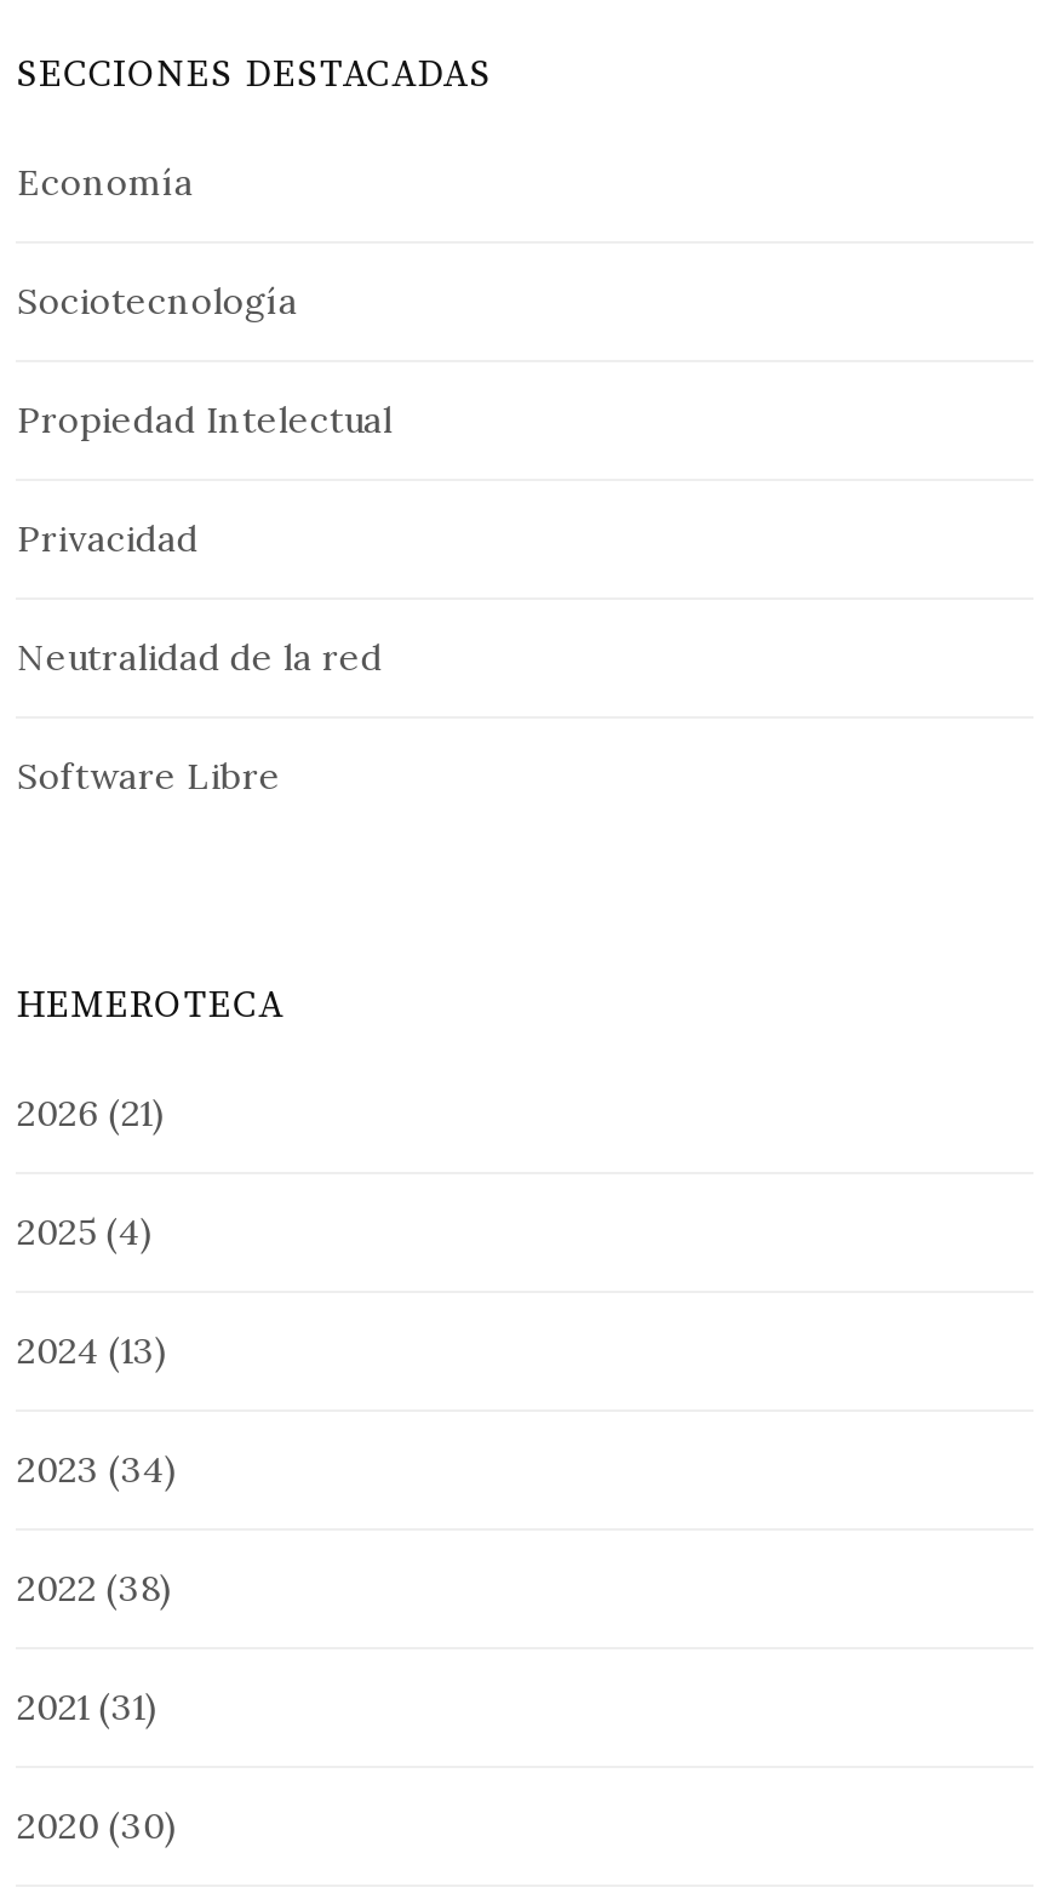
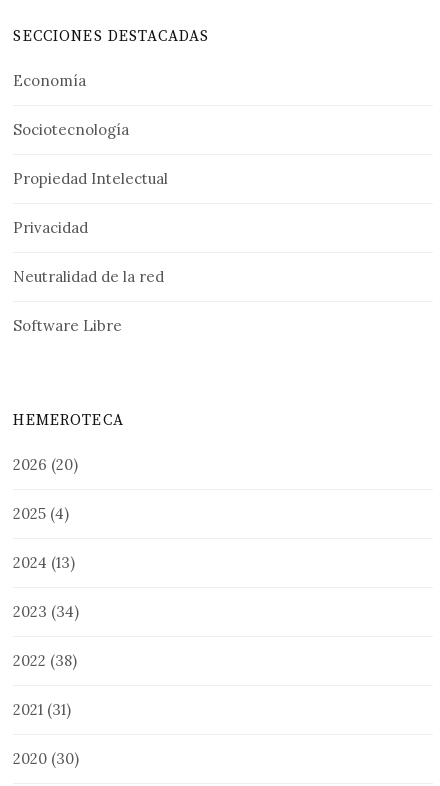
- 2026 (21)
+ 2026 (20)
